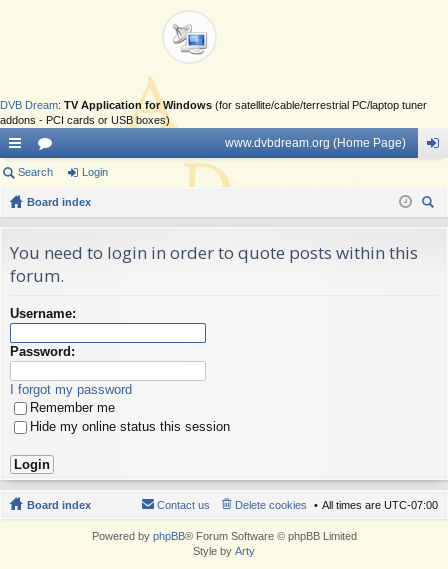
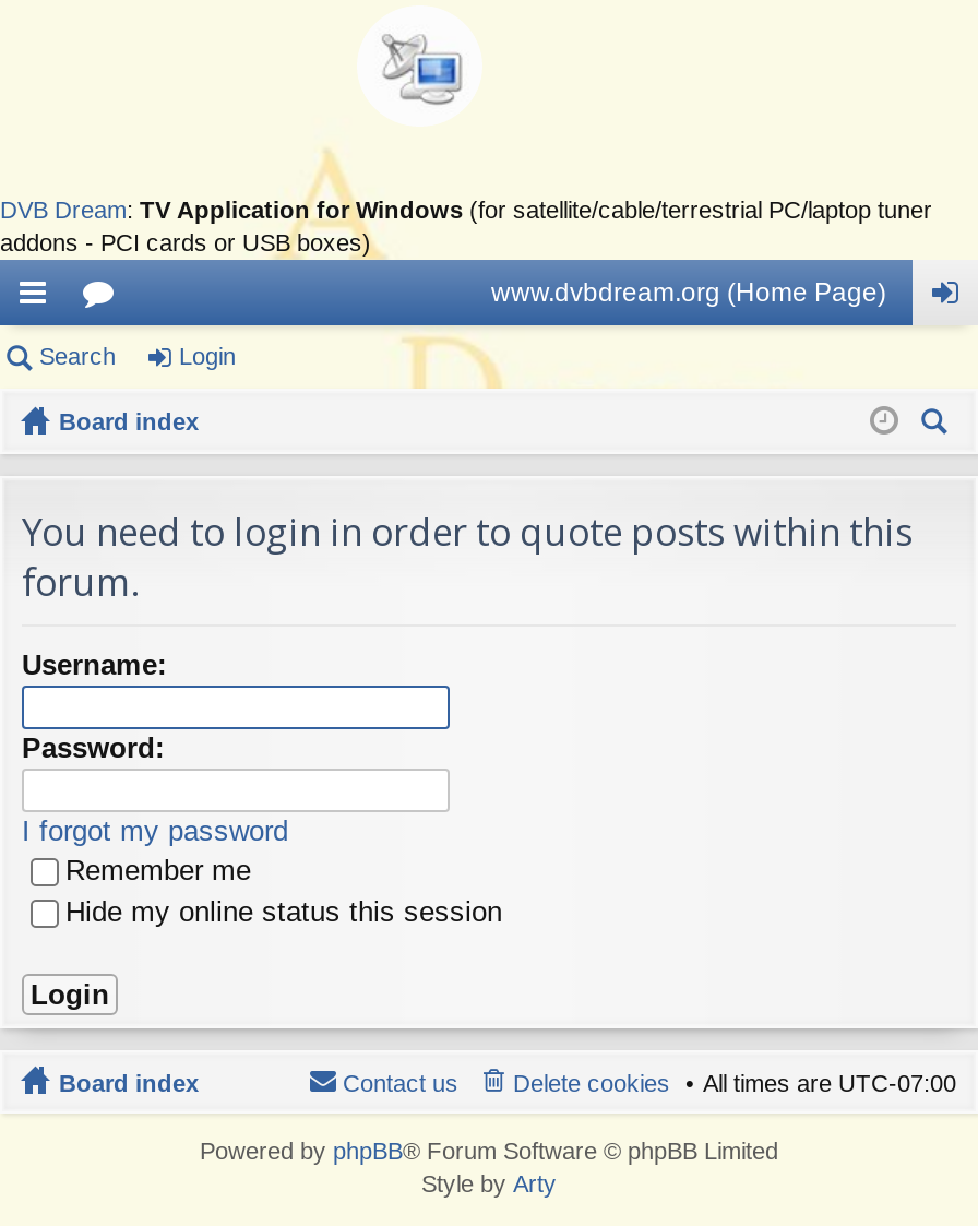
- [image]
+ [image]
